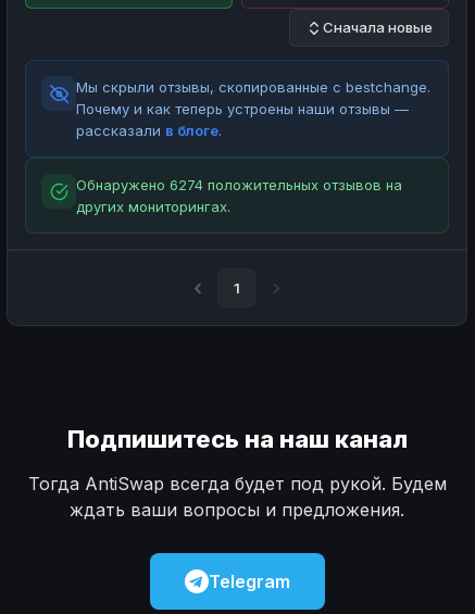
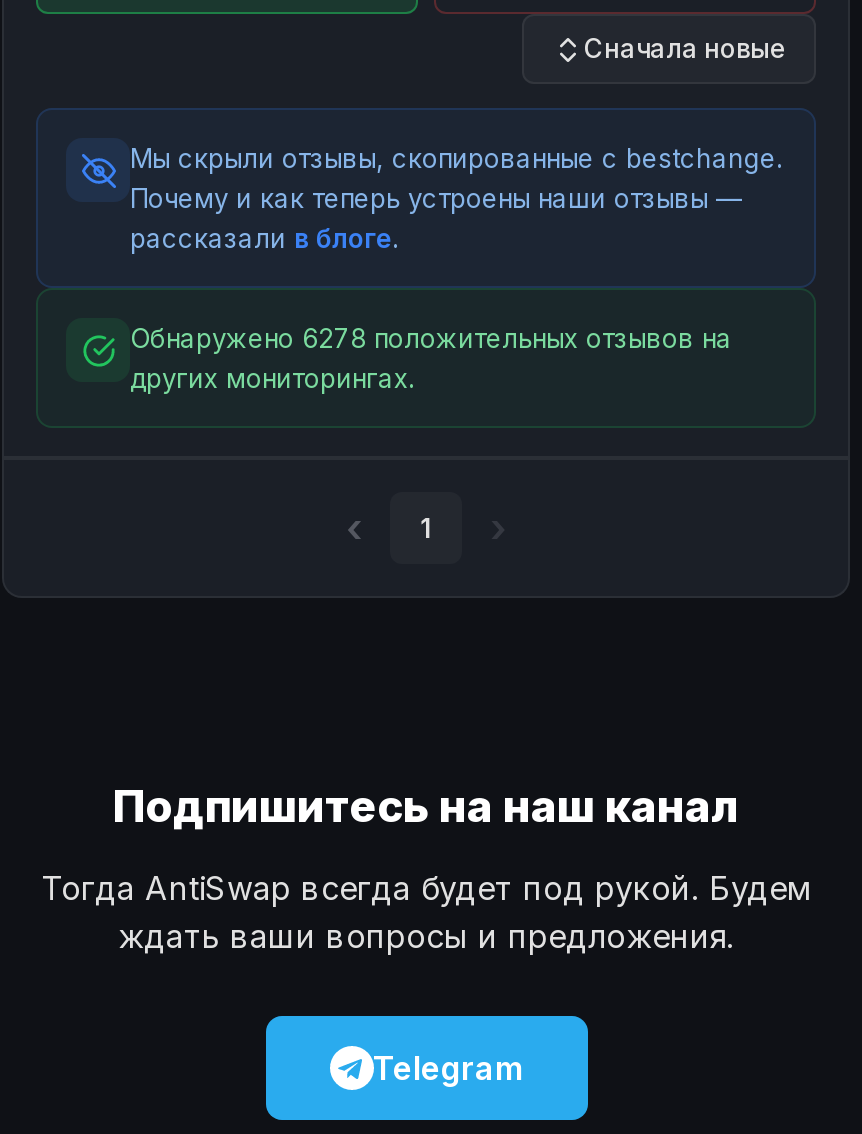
- Обнаружено 6274 положительных отзывов на
+ Обнаружено 6278 положительных отзывов на
